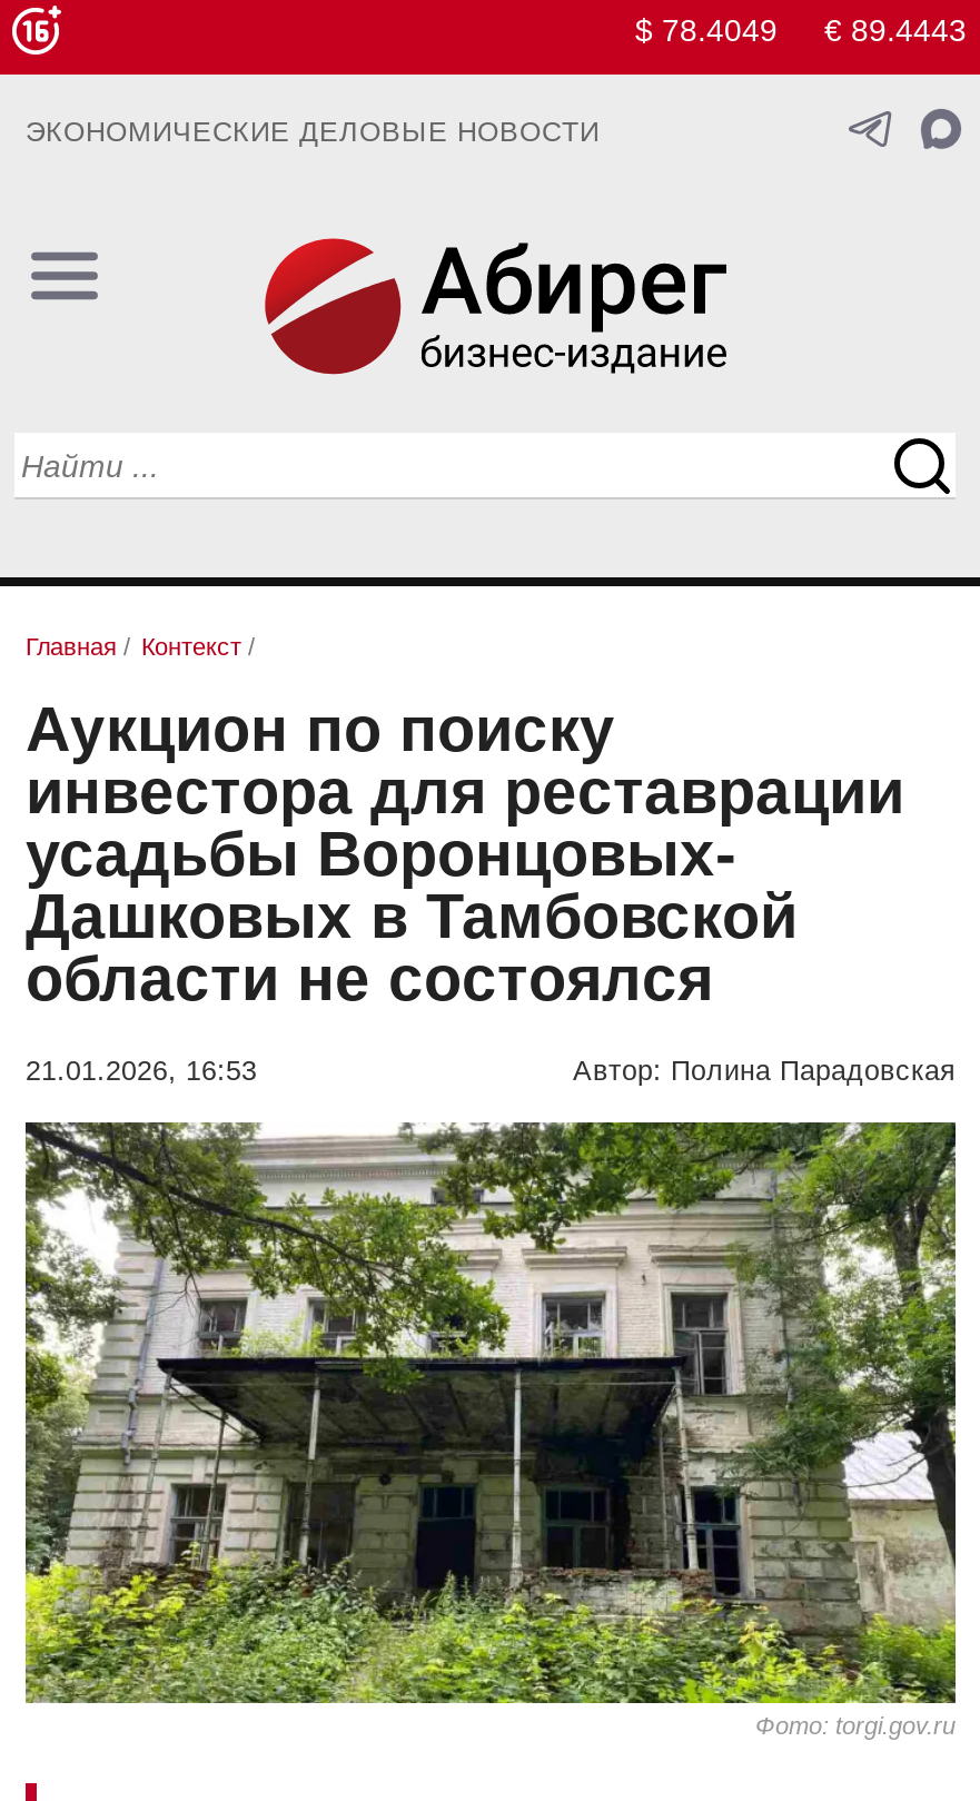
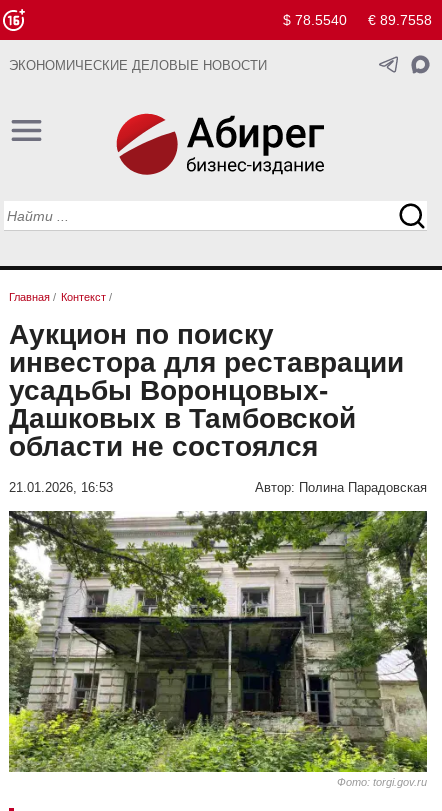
- $ 78.4049
+ $ 78.5540

- € 89.4443
+ € 89.7558
